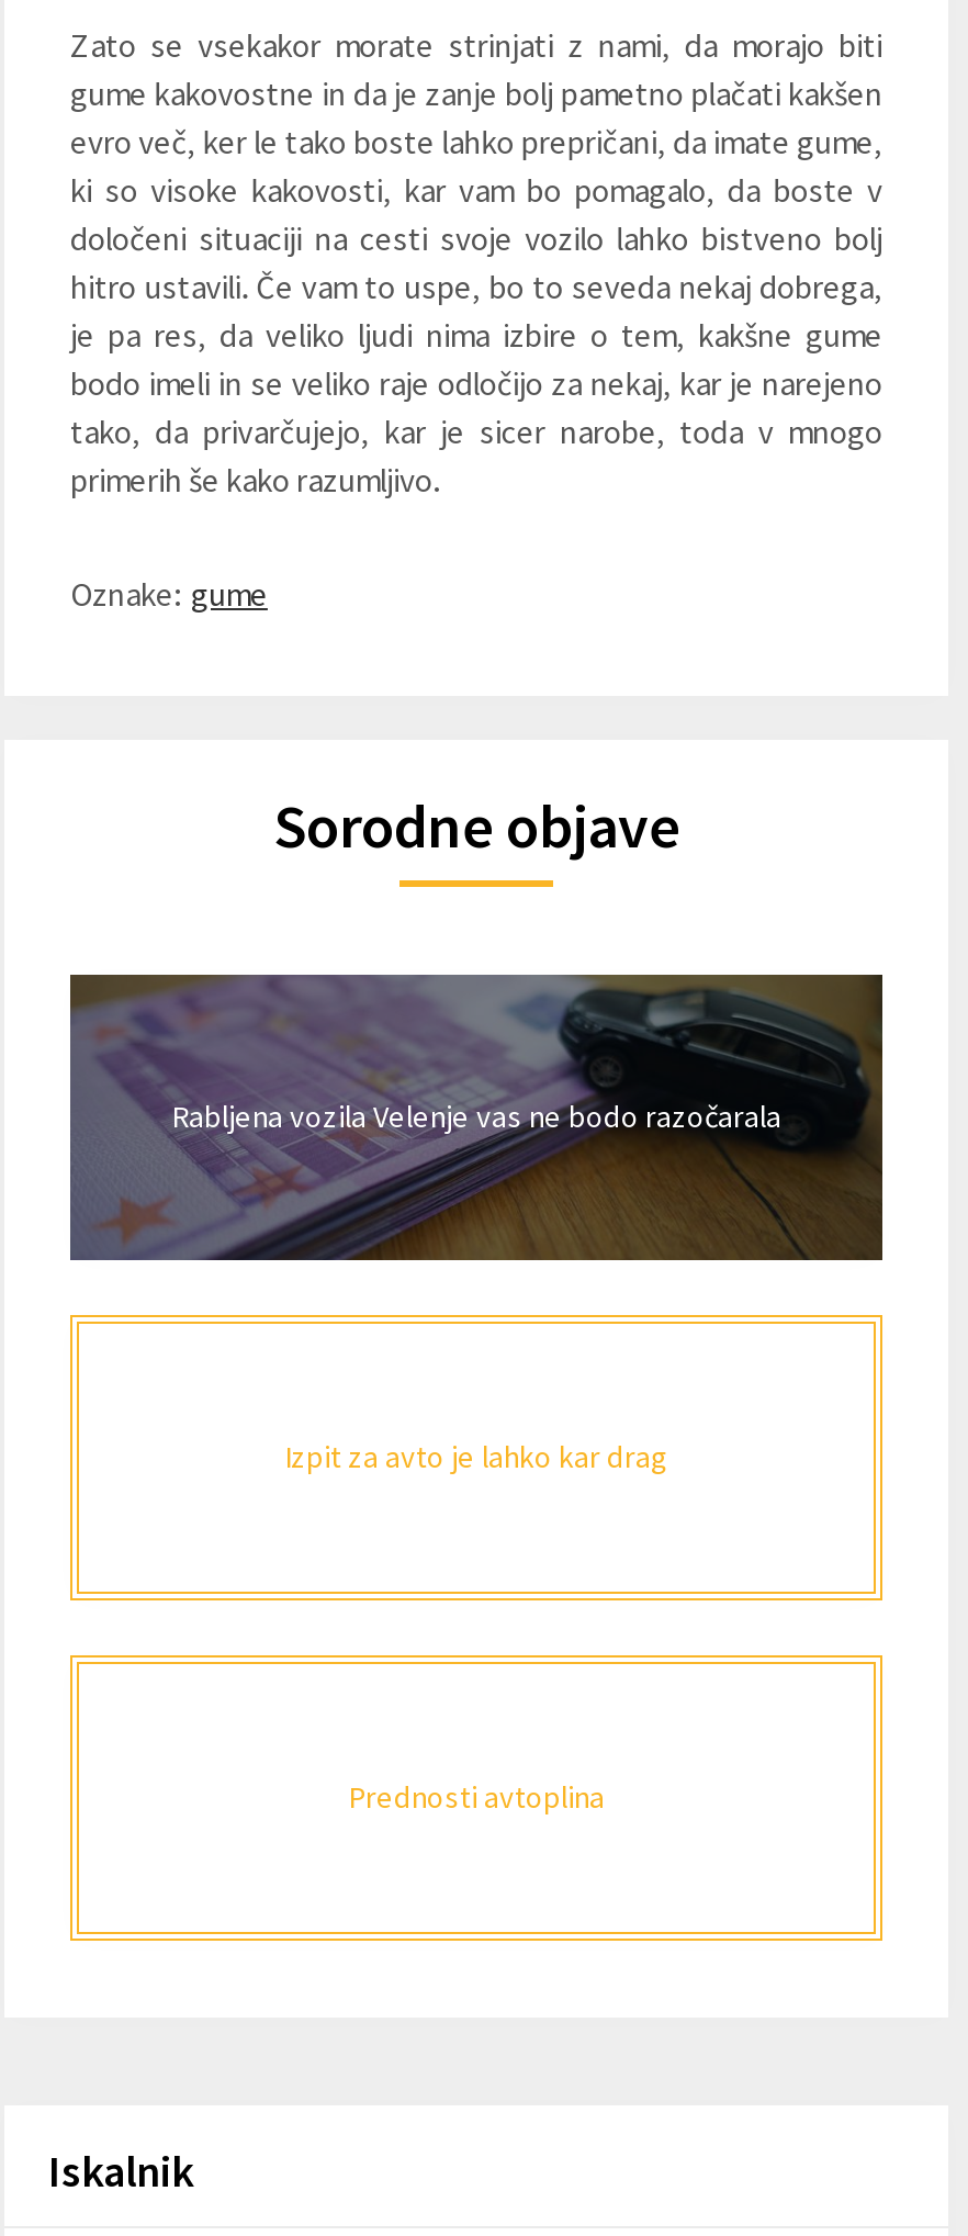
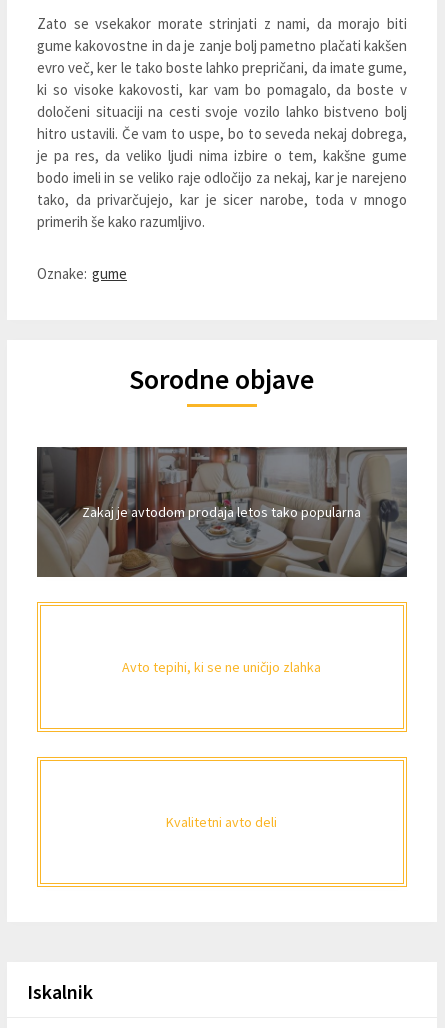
- [image]
- Rabljena vozila Velenje vas ne bodo razočarala
+ [image]
+ Zakaj je avtodom prodaja letos tako popularna

- Izpit za avto je lahko kar drag
+ Avto tepihi, ki se ne uničijo zlahka

- Prednosti avtoplina
+ Kvalitetni avto deli
